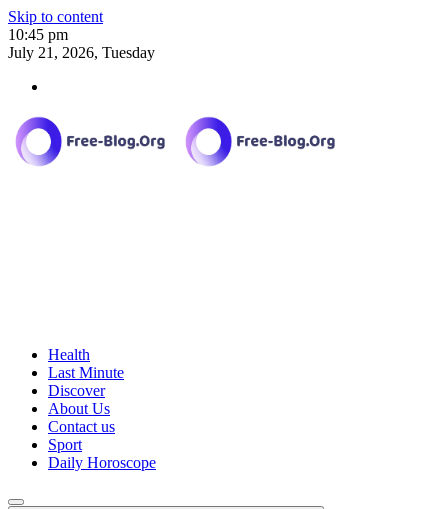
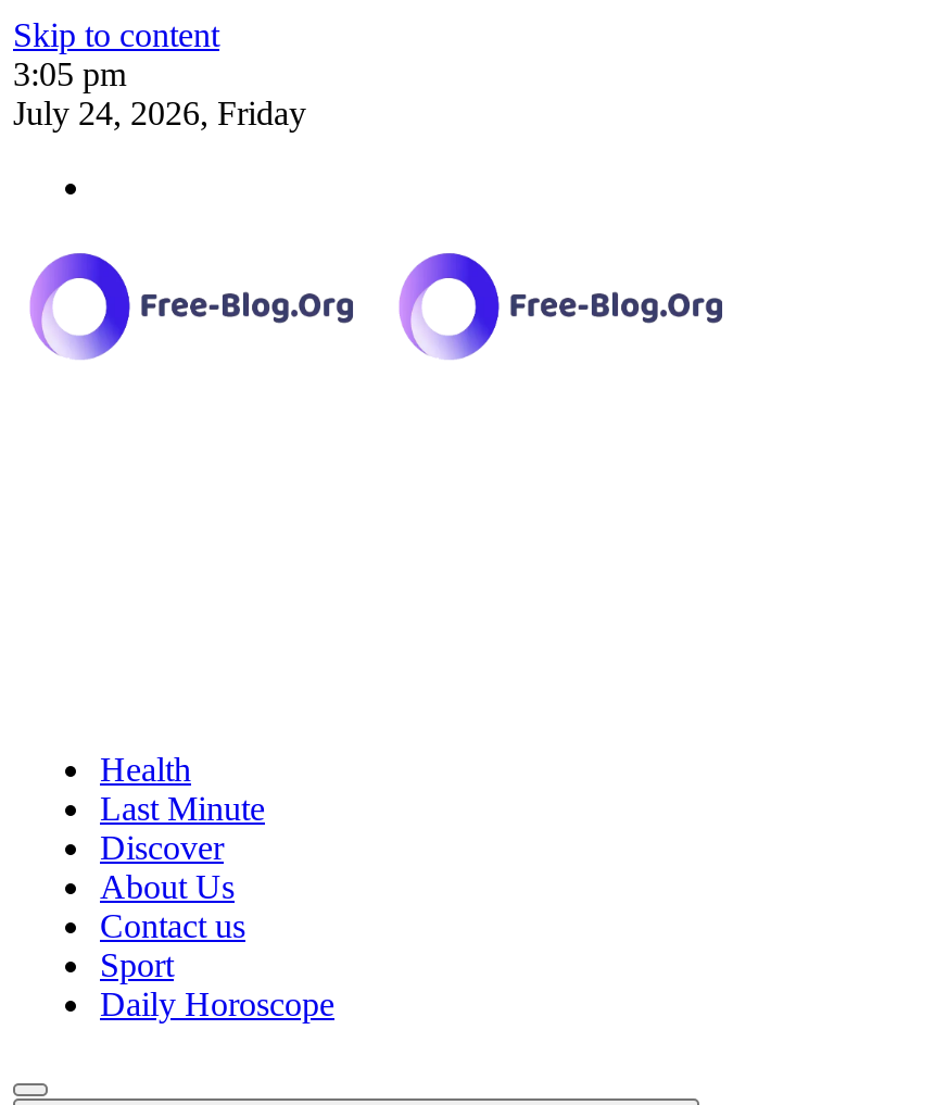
- 10:45 pm
+ 3:05 pm

- July 21, 2026, Tuesday
+ July 24, 2026, Friday
